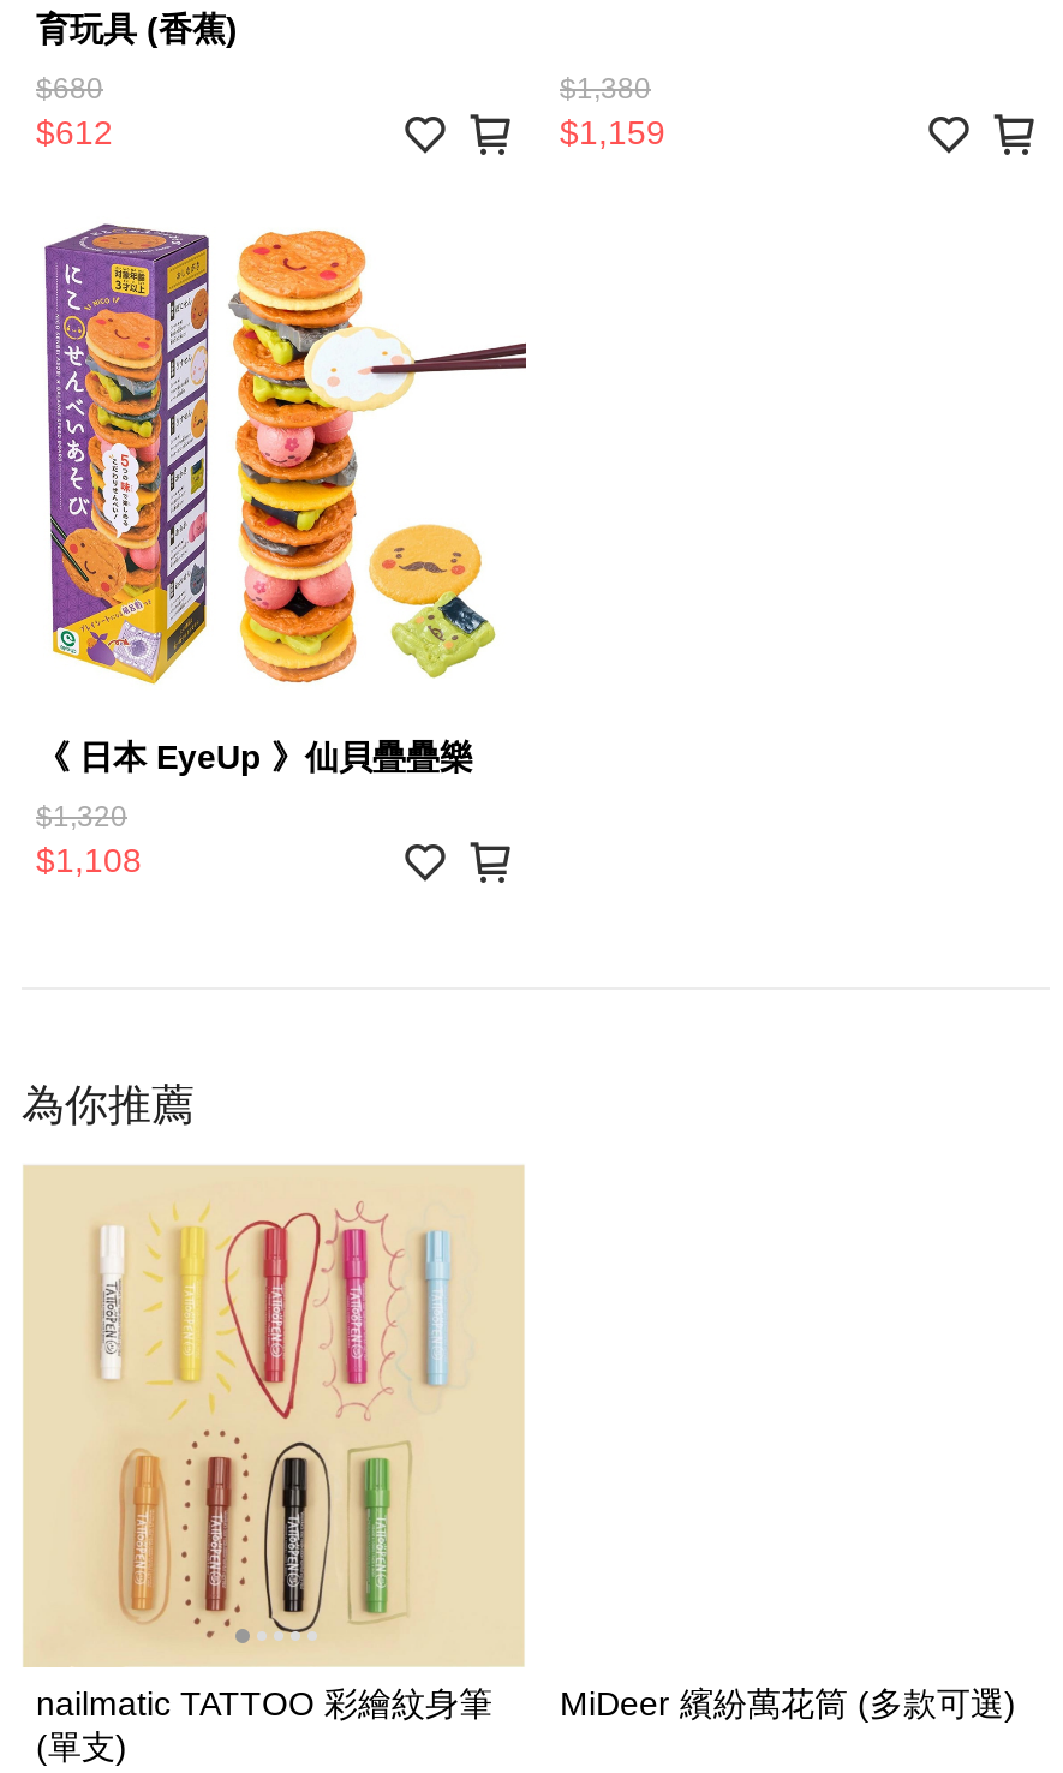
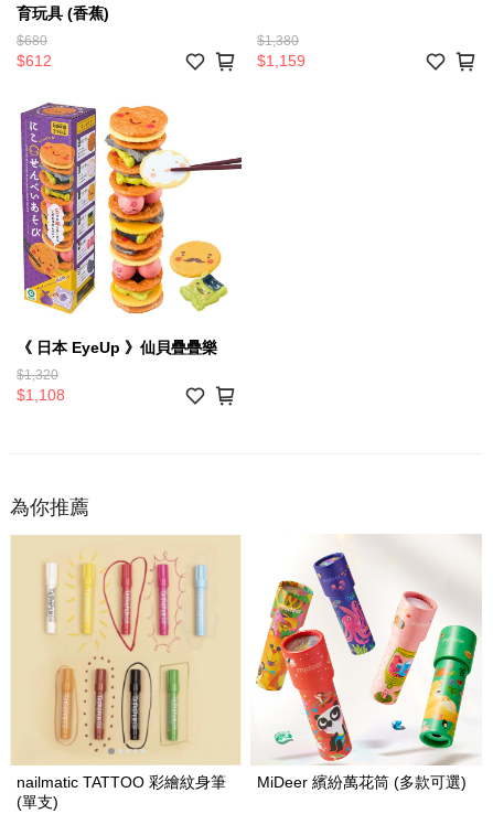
+ [image]
